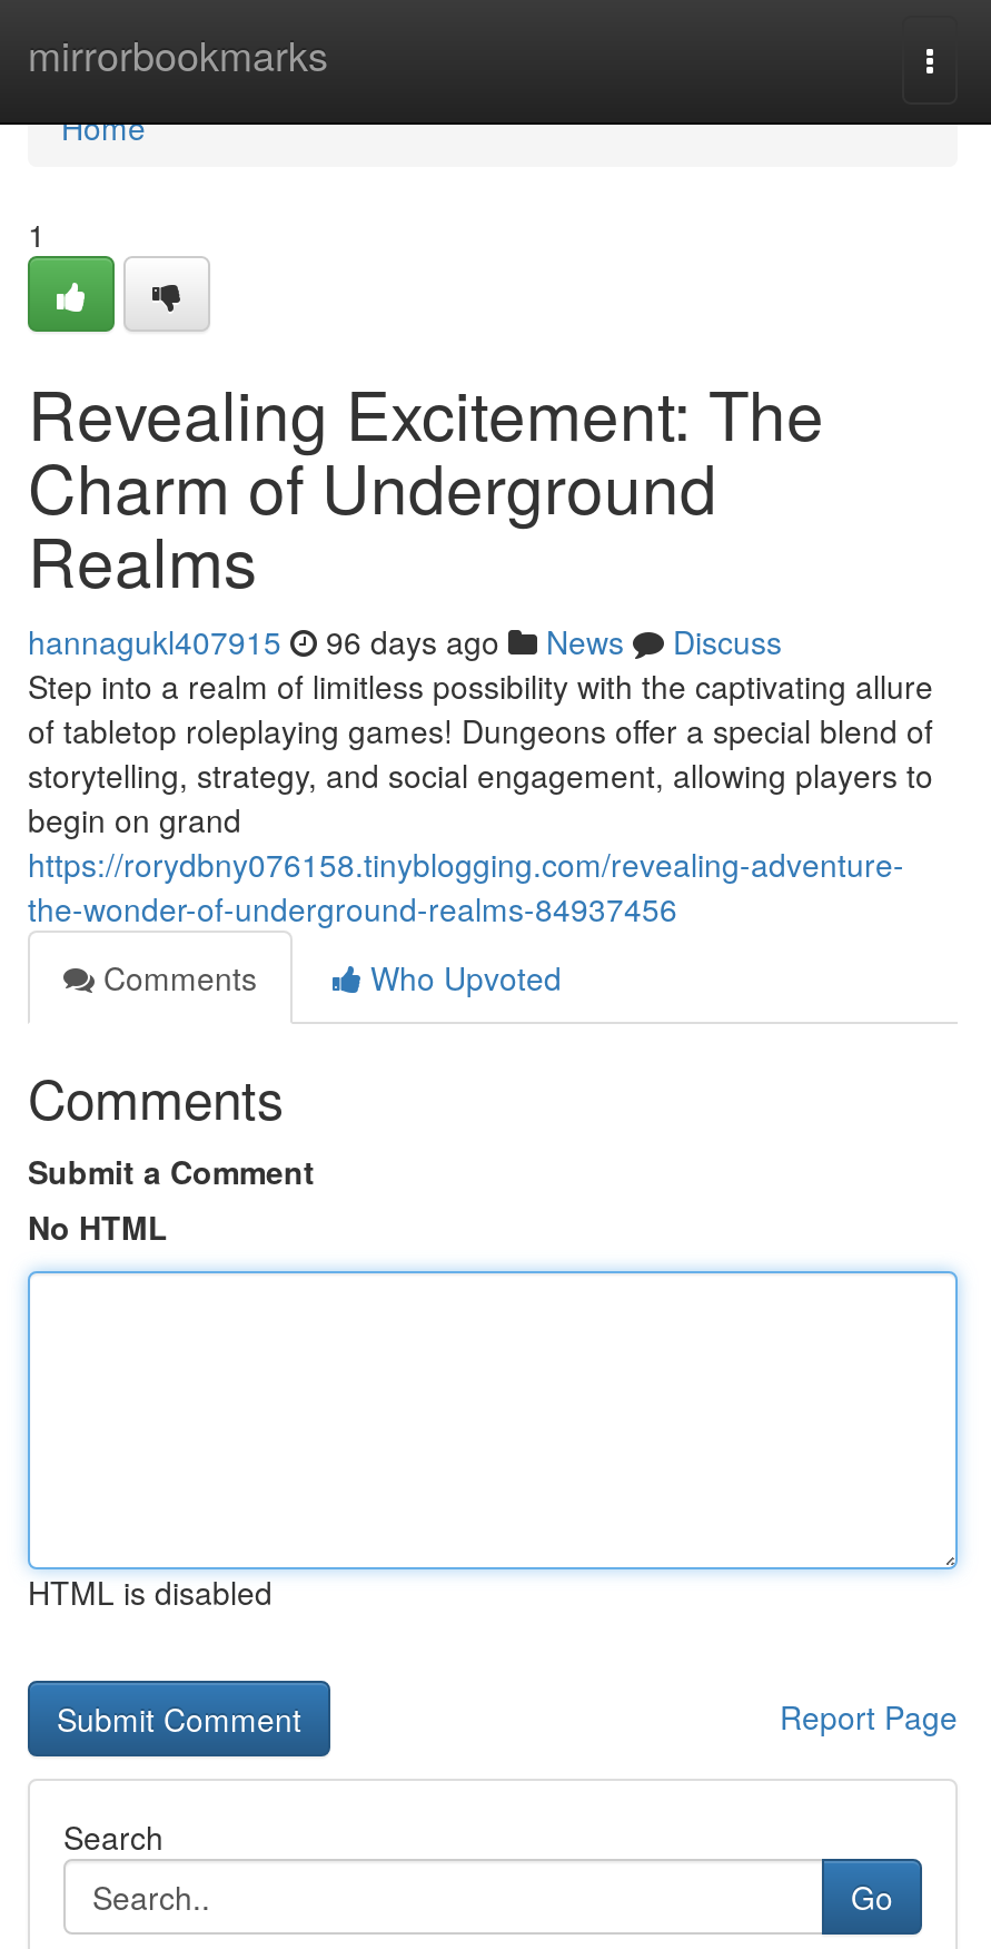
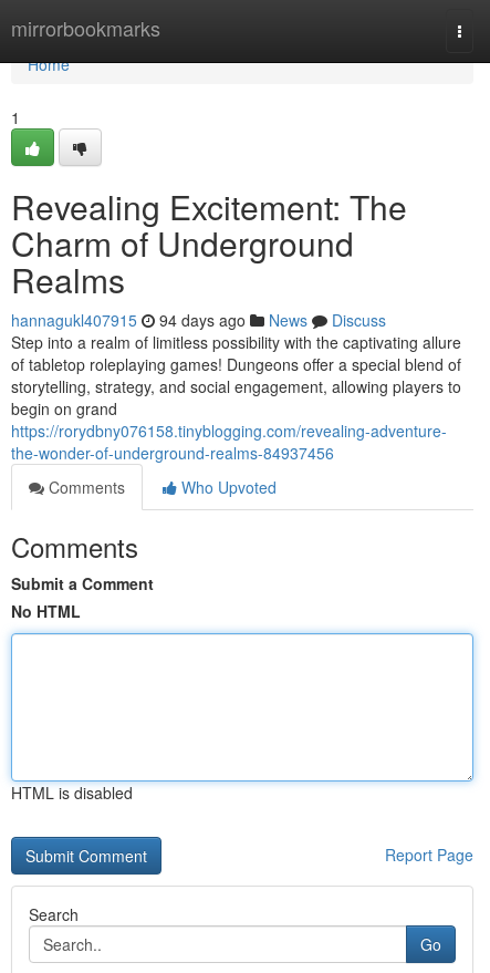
- hannagukl407915 96 days ago News Discuss
+ hannagukl407915 94 days ago News Discuss
